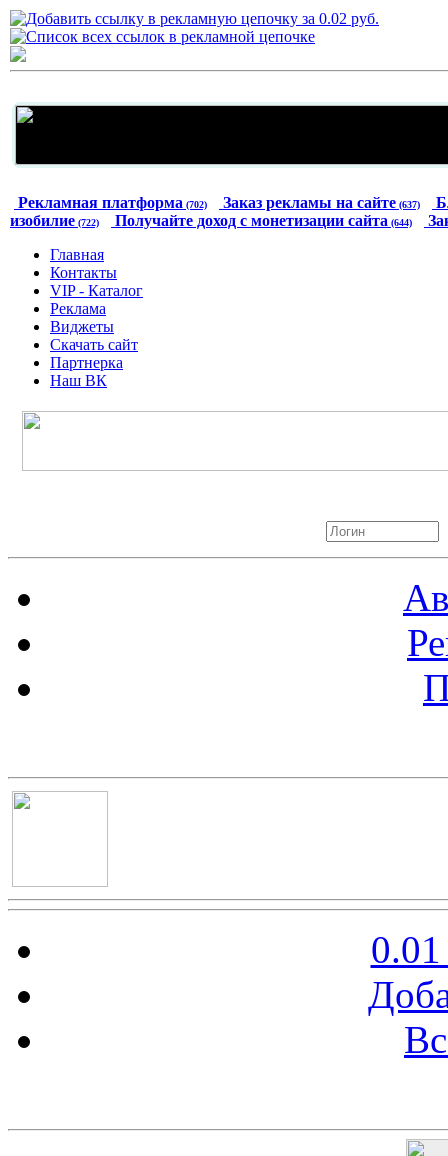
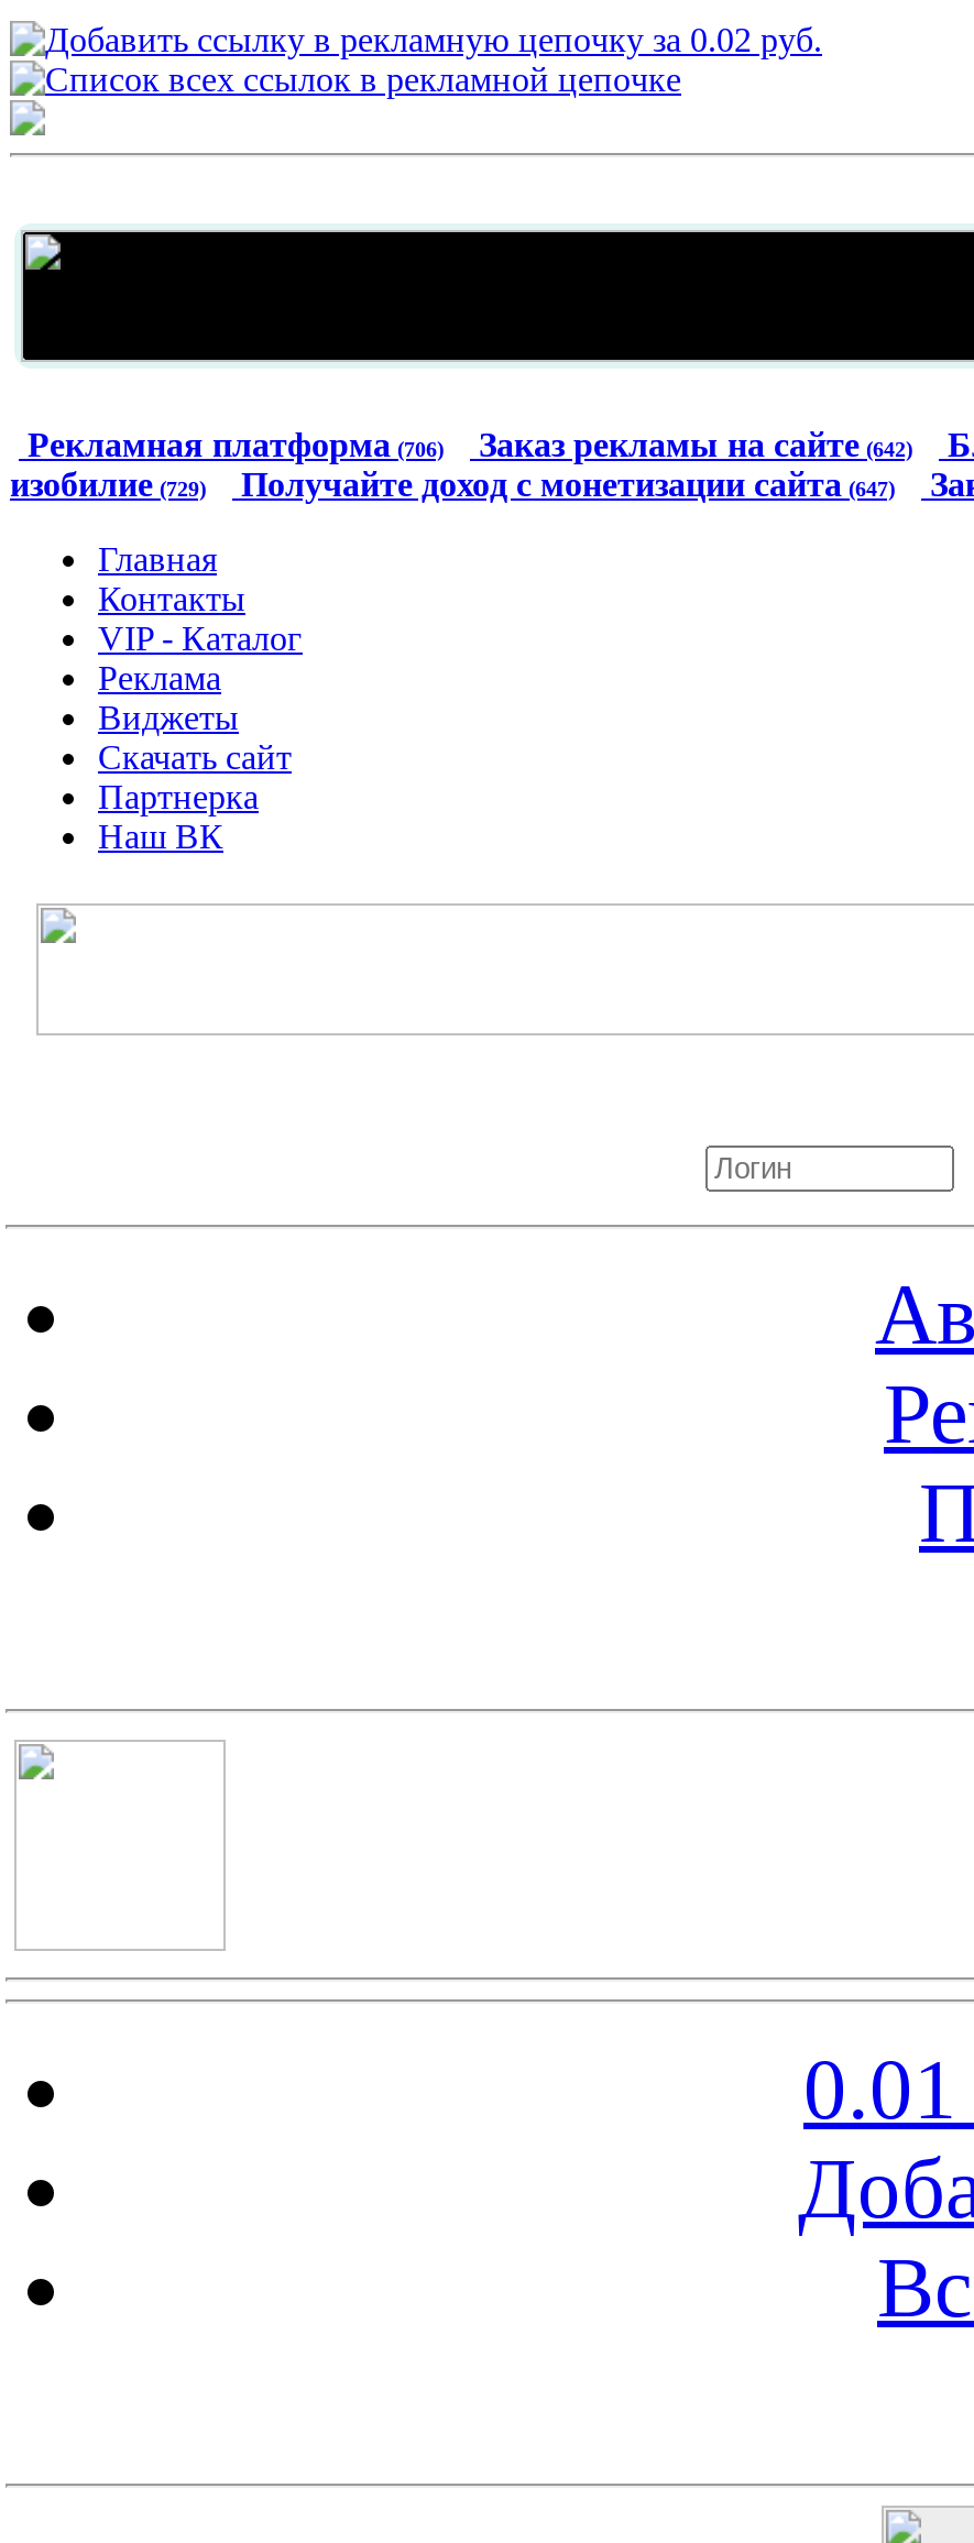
- Рекламная платформа (702)
+ Рекламная платформа (706)

- Заказ рекламы на сайте (637)
+ Заказ рекламы на сайте (642)

- изобилие (722)
+ изобилие (729)

- Получайте доход с монетизации сайта (644)
+ Получайте доход с монетизации сайта (647)
